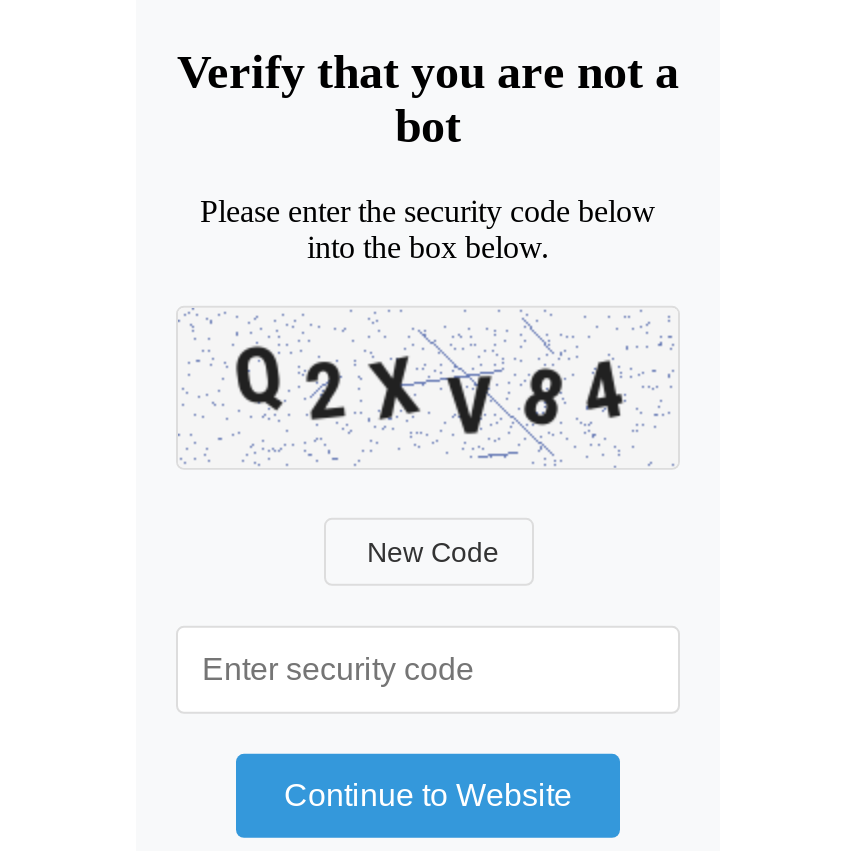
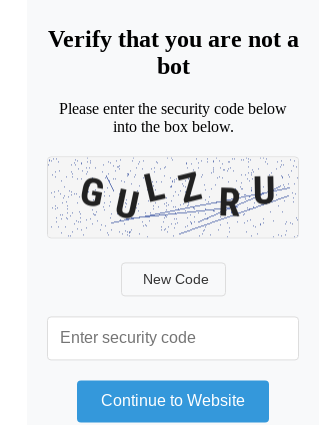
- [image]
+ [image]
